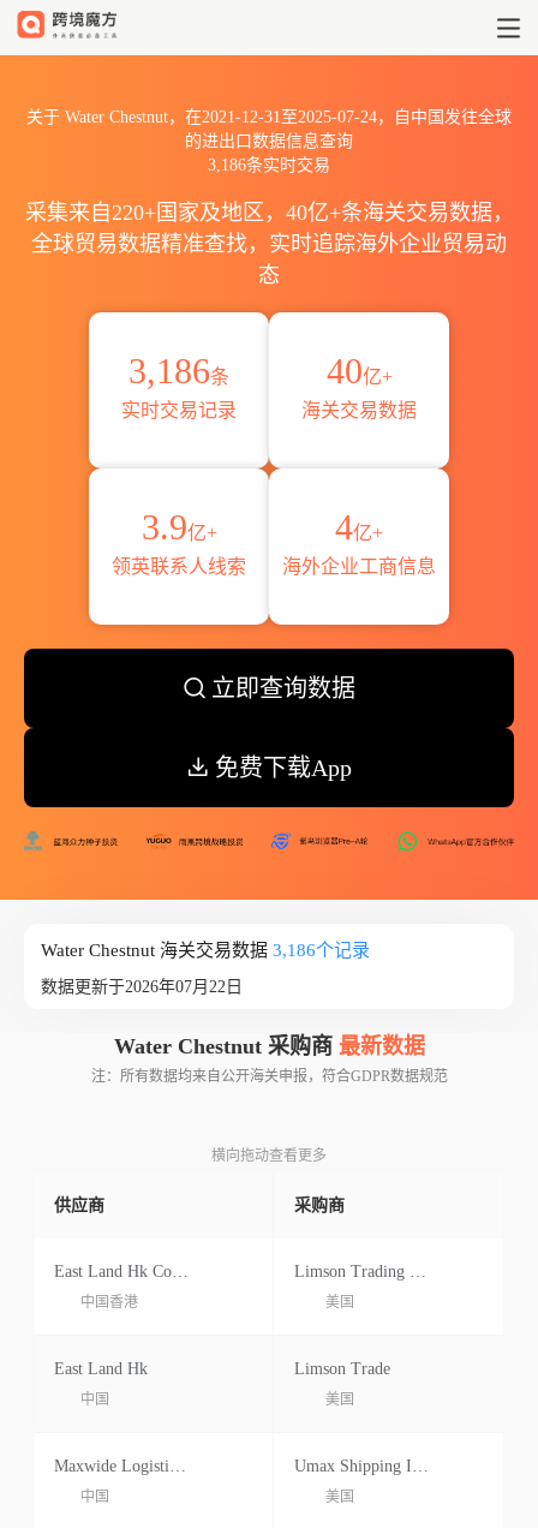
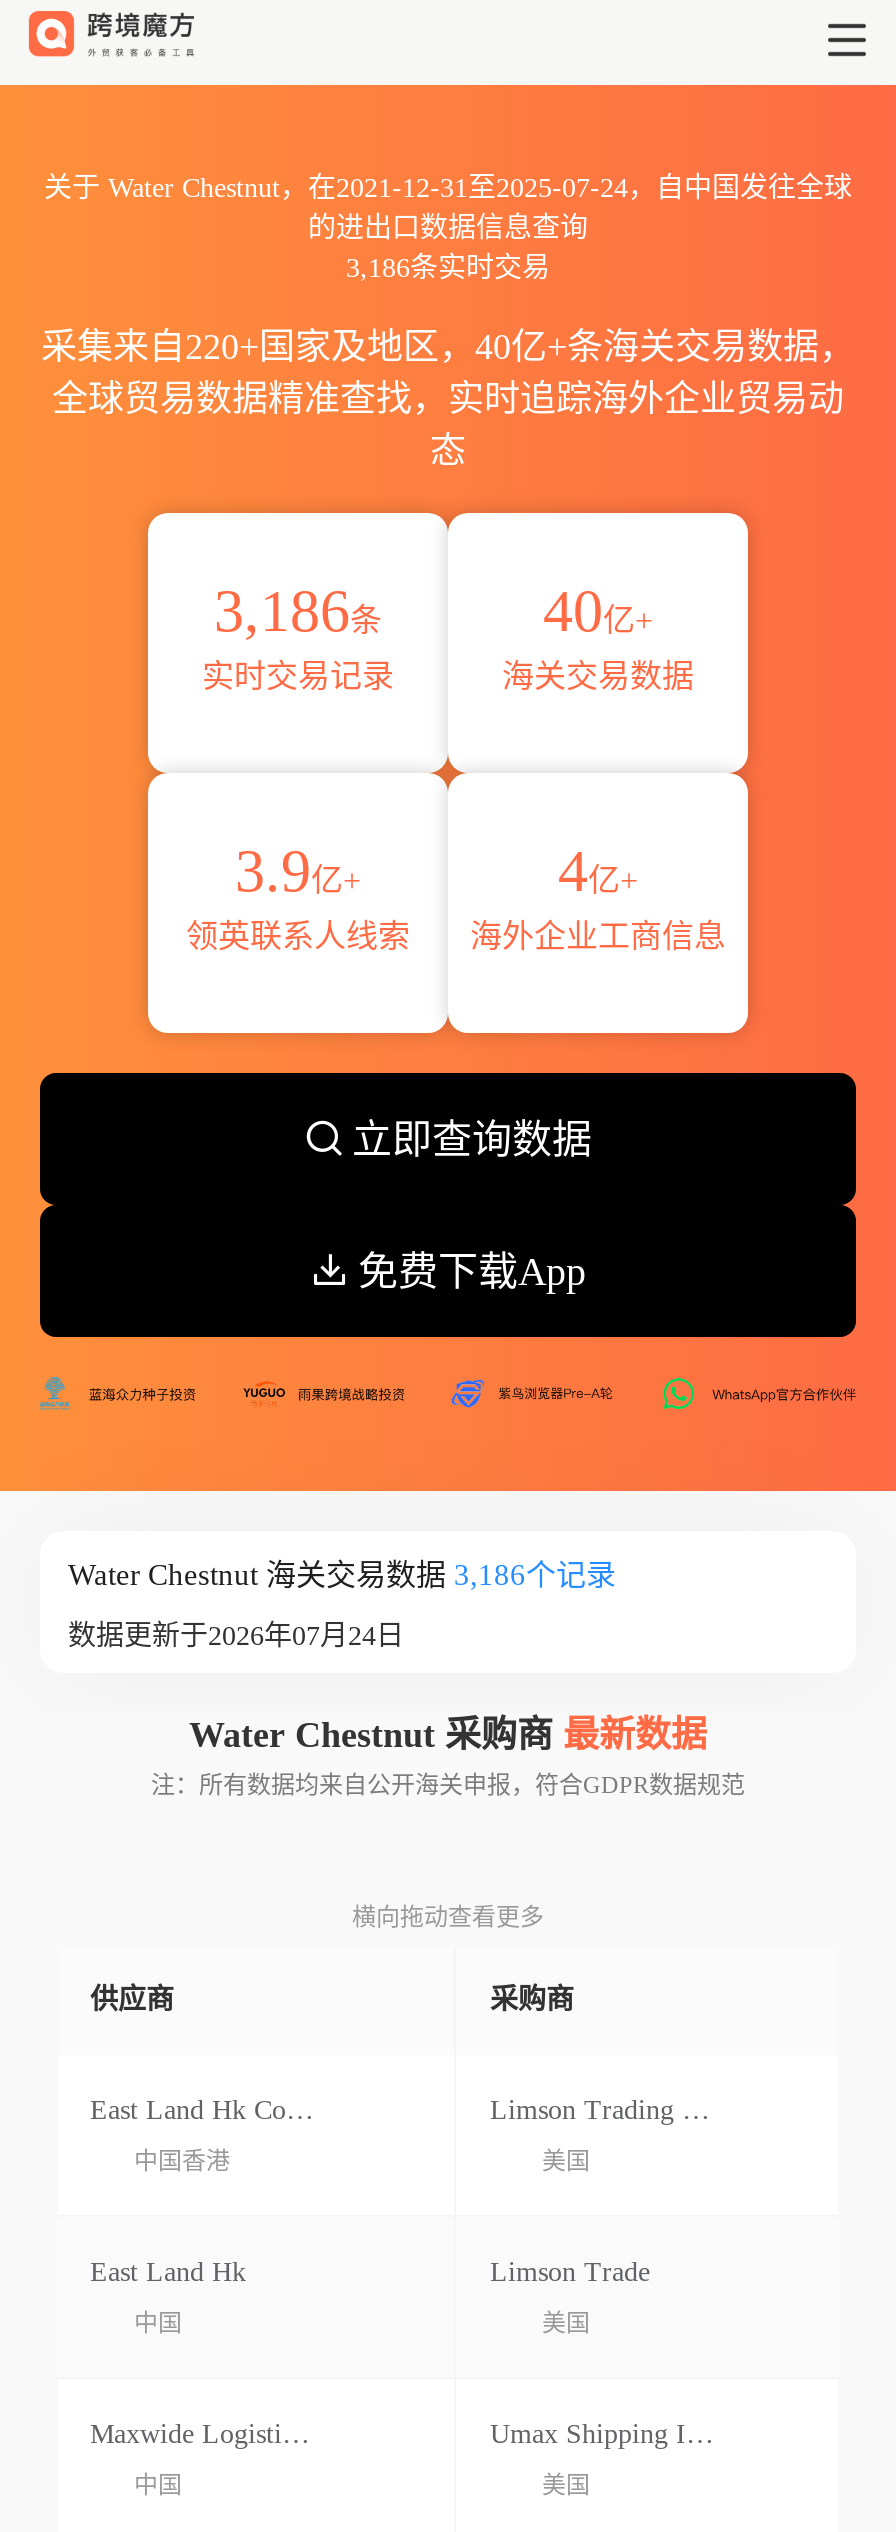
- 数据更新于2026年07月22日
+ 数据更新于2026年07月24日
